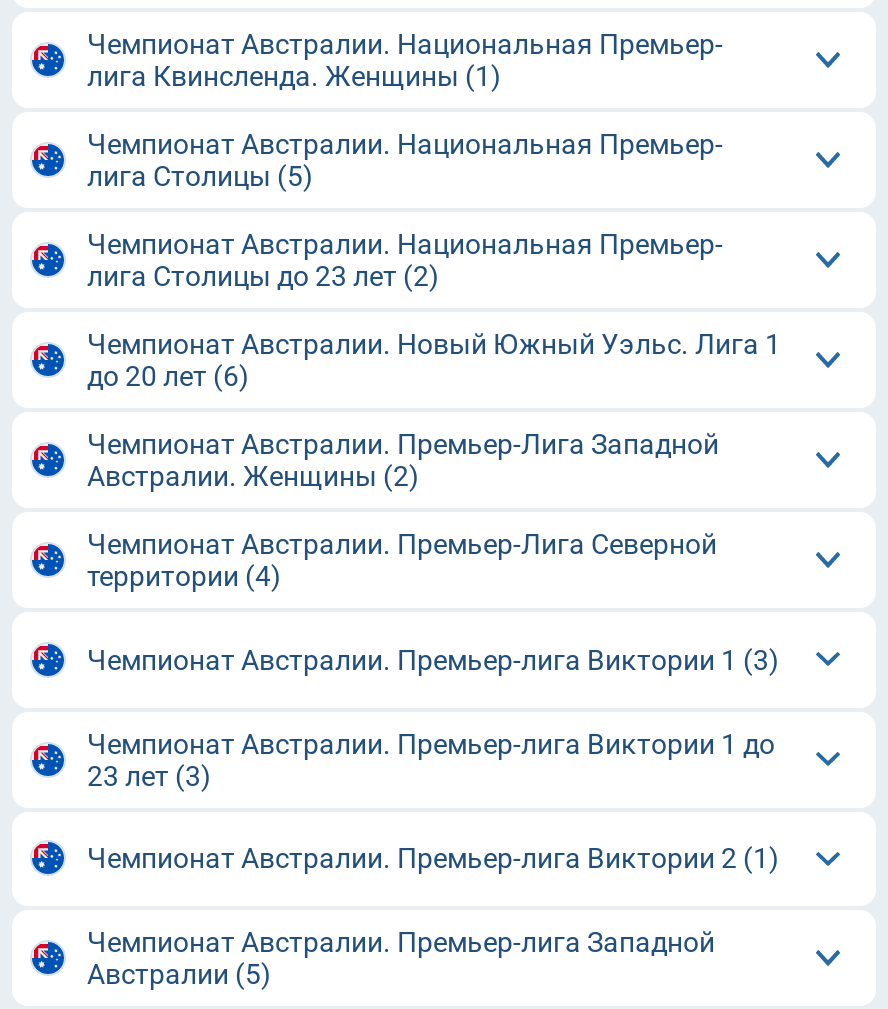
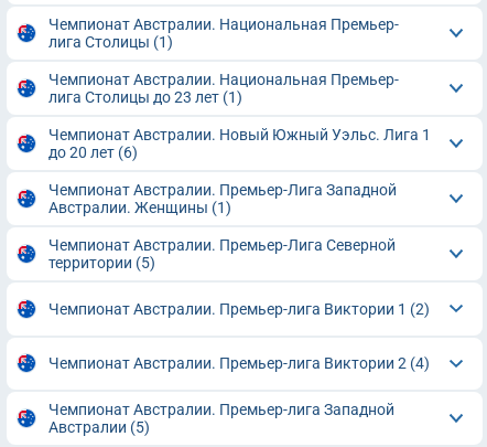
- лига Квинсленда. Женщины (1)
+ лига Столицы (1)

- лига Столицы (5)
- Чемпионат Австралии. Национальная Премьер-
- лига Столицы до 23 лет (2)
+ лига Столицы до 23 лет (1)

- Австралии. Женщины (2)
+ Австралии. Женщины (1)

- территории (4)
- Чемпионат Австралии. Премьер-лига Виктории 1 (3)
- Чемпионат Австралии. Премьер-лига Виктории 1 до
- 23 лет (3)
- Чемпионат Австралии. Премьер-лига Виктории 2 (1)
+ территории (5)
+ Чемпионат Австралии. Премьер-лига Виктории 1 (2)
+ Чемпионат Австралии. Премьер-лига Виктории 2 (4)
